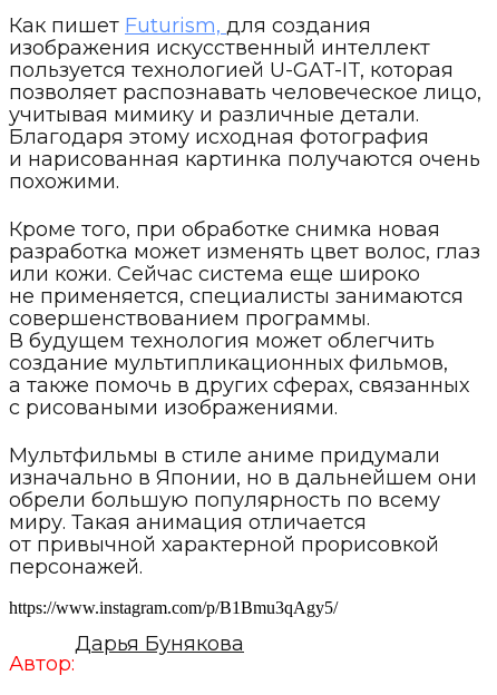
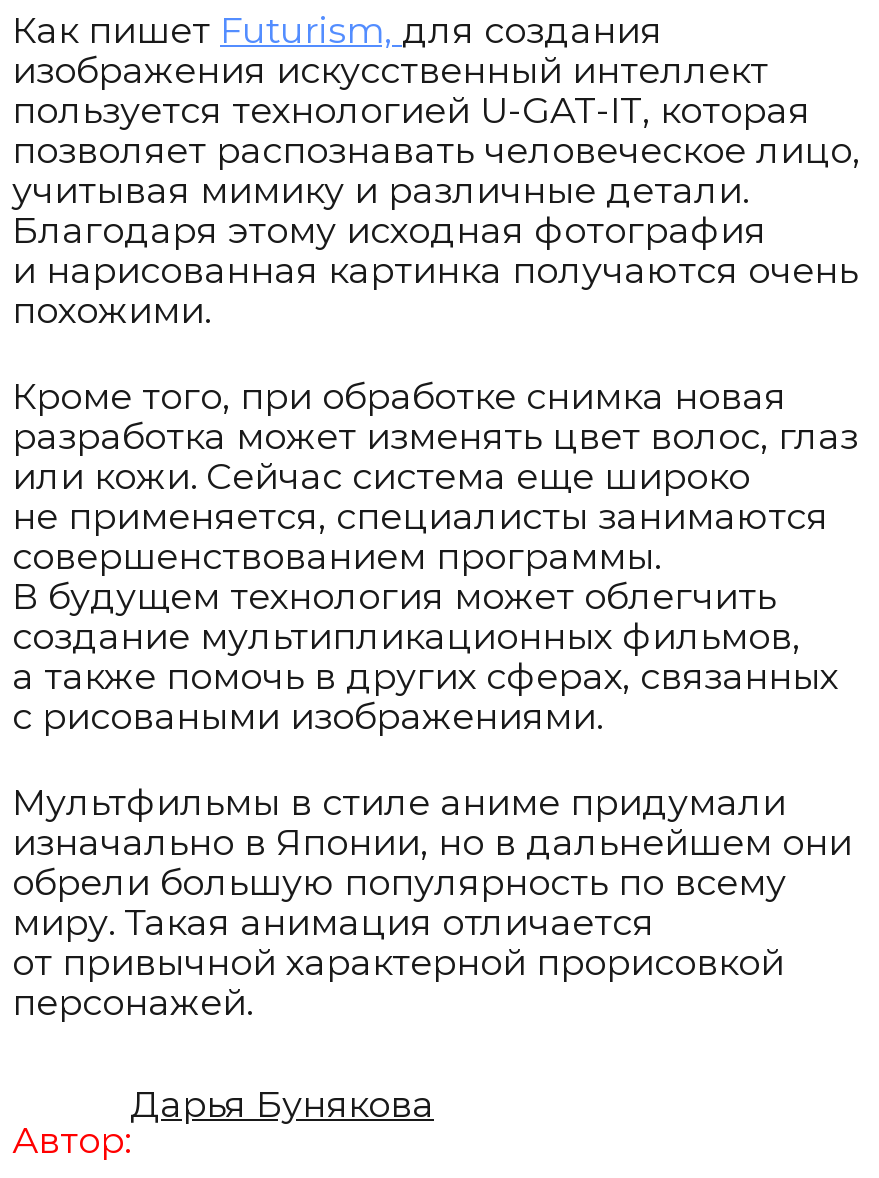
- https://www.instagram.com/p/B1Bmu3qAgy5/
